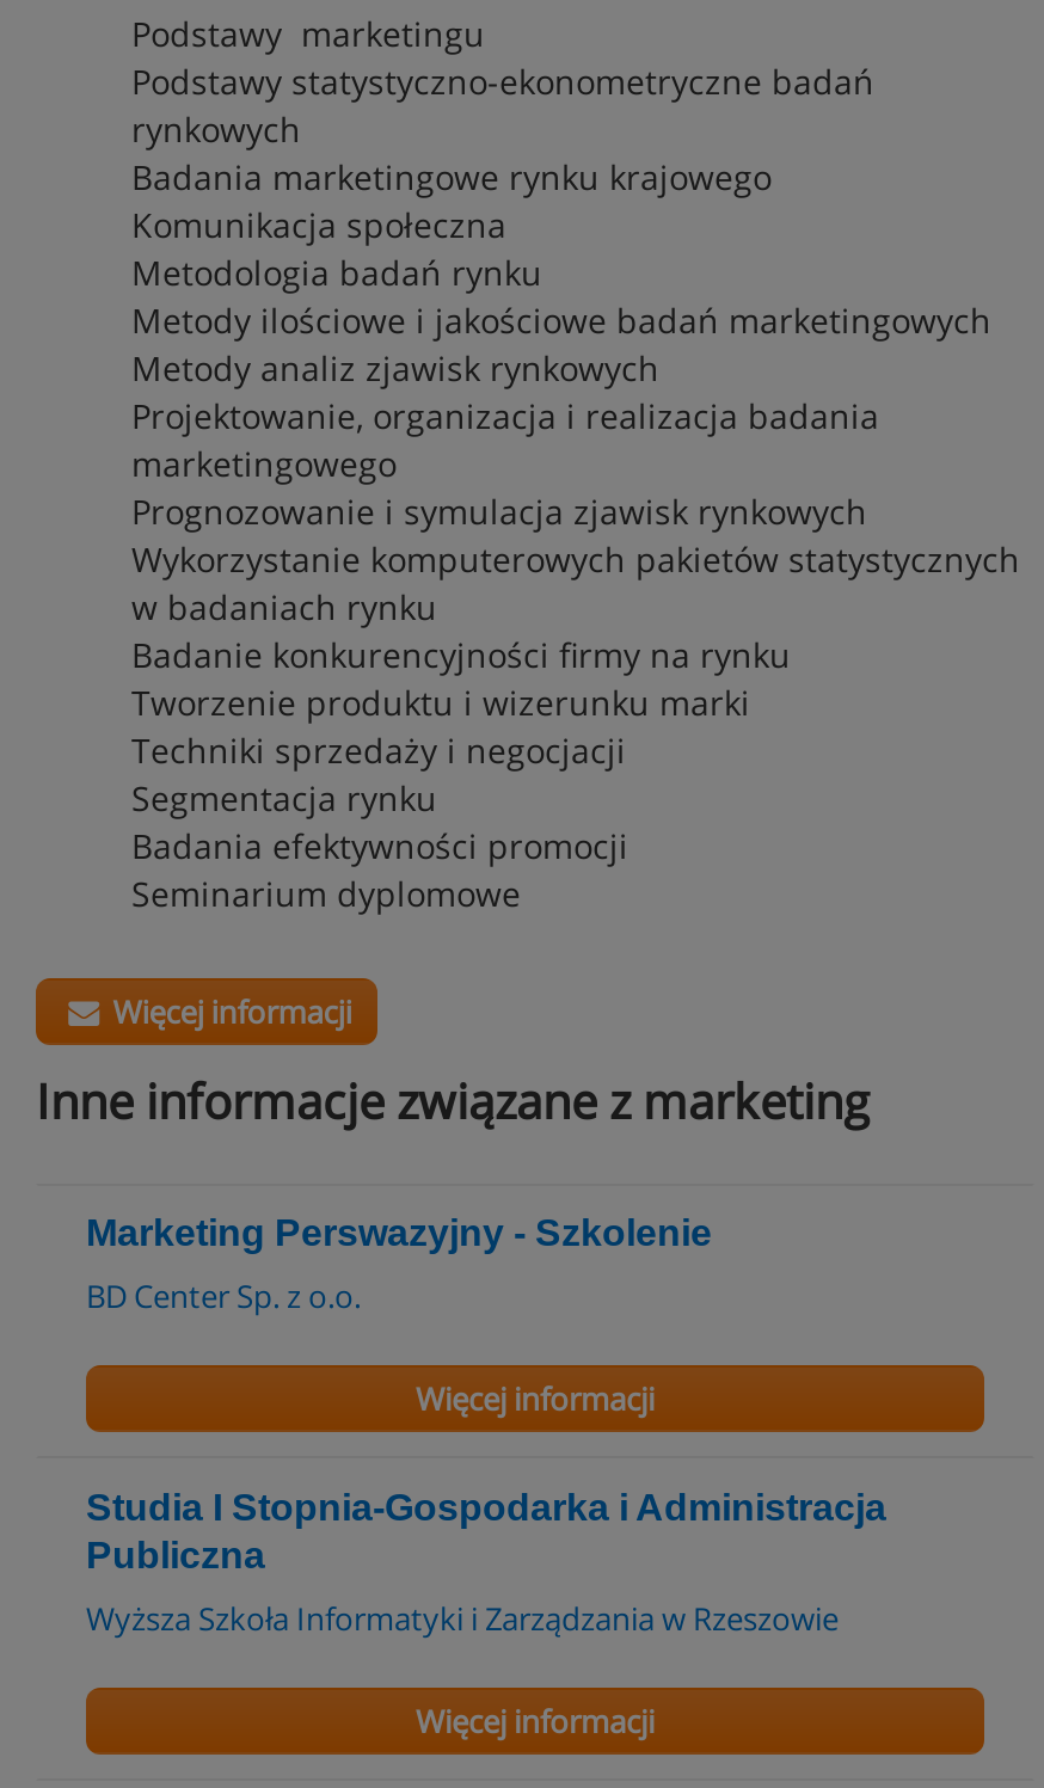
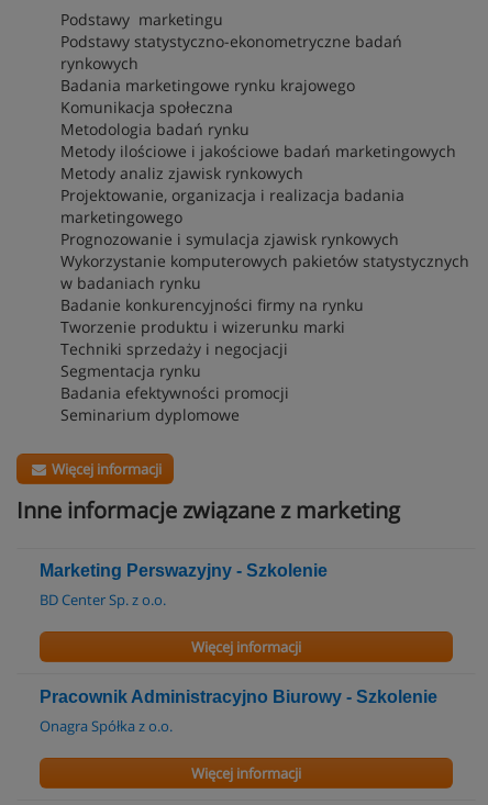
- Studia I Stopnia-Gospodarka i Administracja
- Publiczna
+ Pracownik Administracyjno Biurowy - Szkolenie

- Wyższa Szkoła Informatyki i Zarządzania w Rzeszowie
+ Onagra Spółka z o.o.
